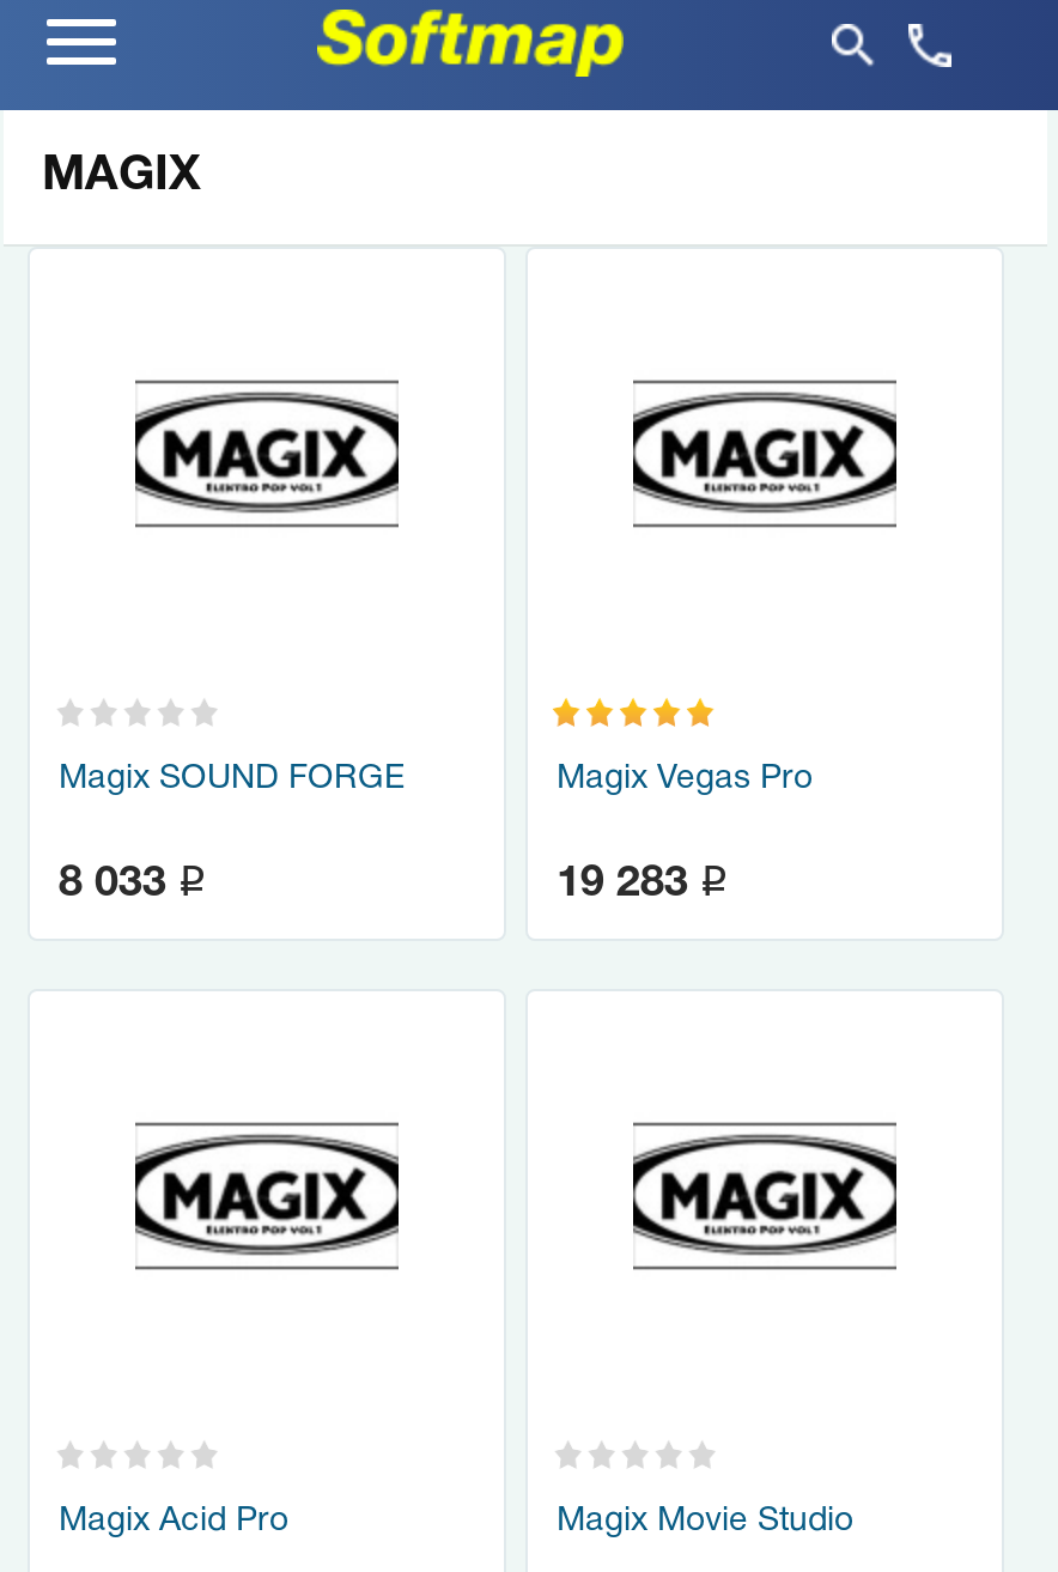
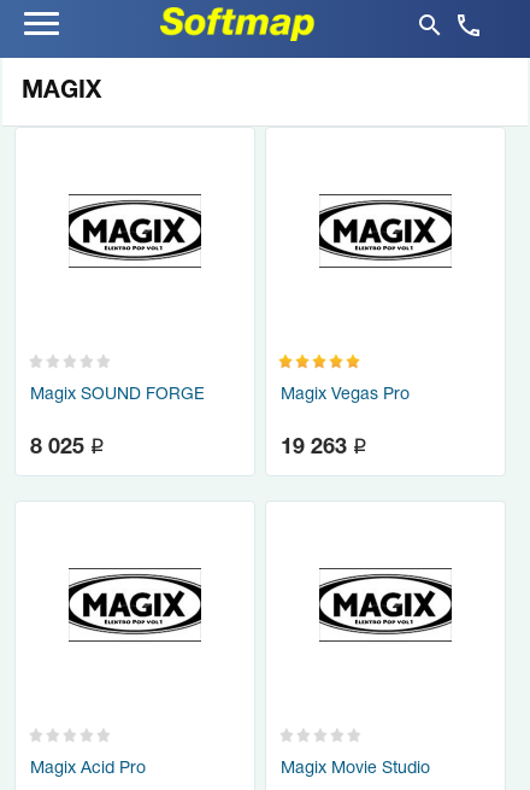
- 8 033 q
+ 8 025 q

- 19 283 q
+ 19 263 q
